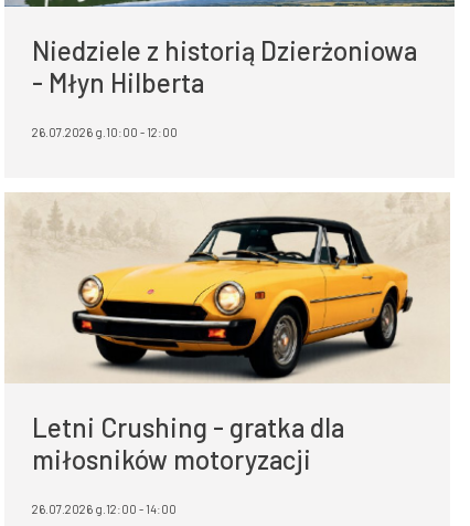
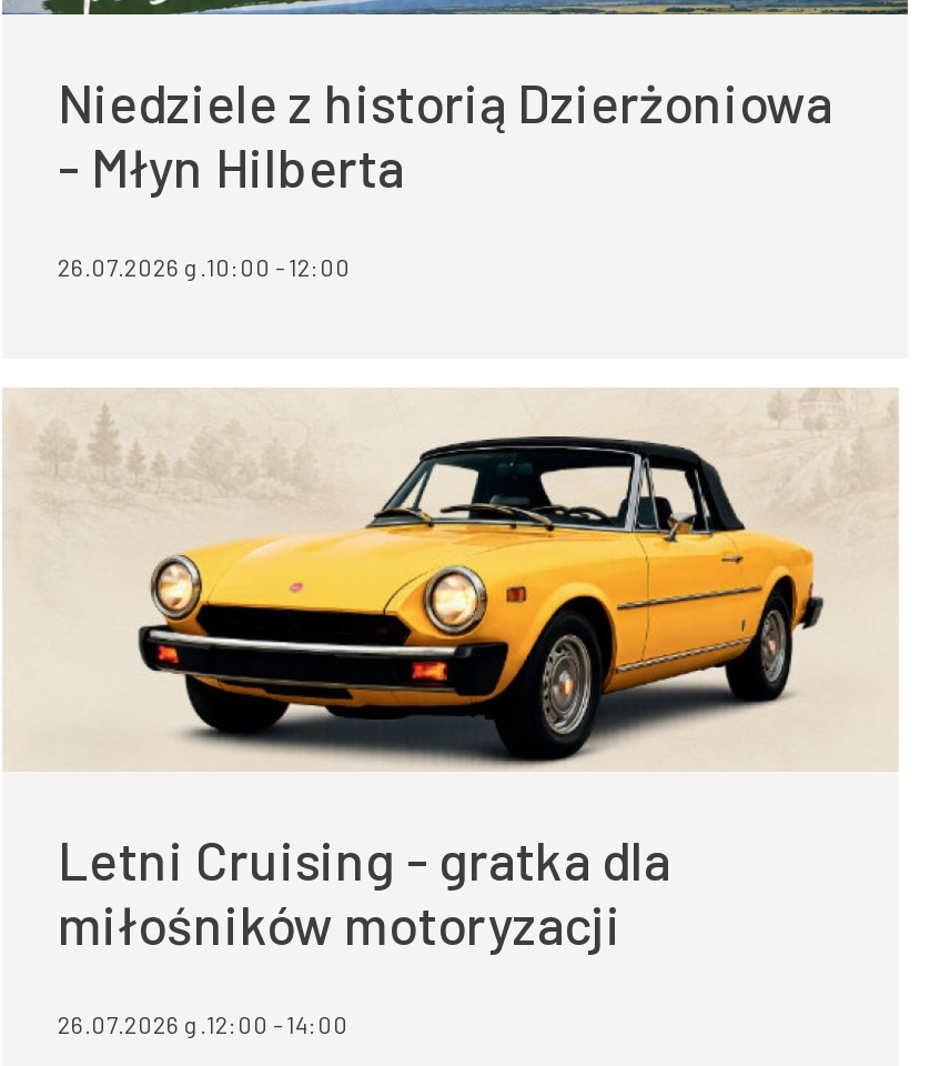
- Letni Crushing - gratka dla
+ Letni Cruising - gratka dla

- miłosników motoryzacji
+ miłośników motoryzacji
